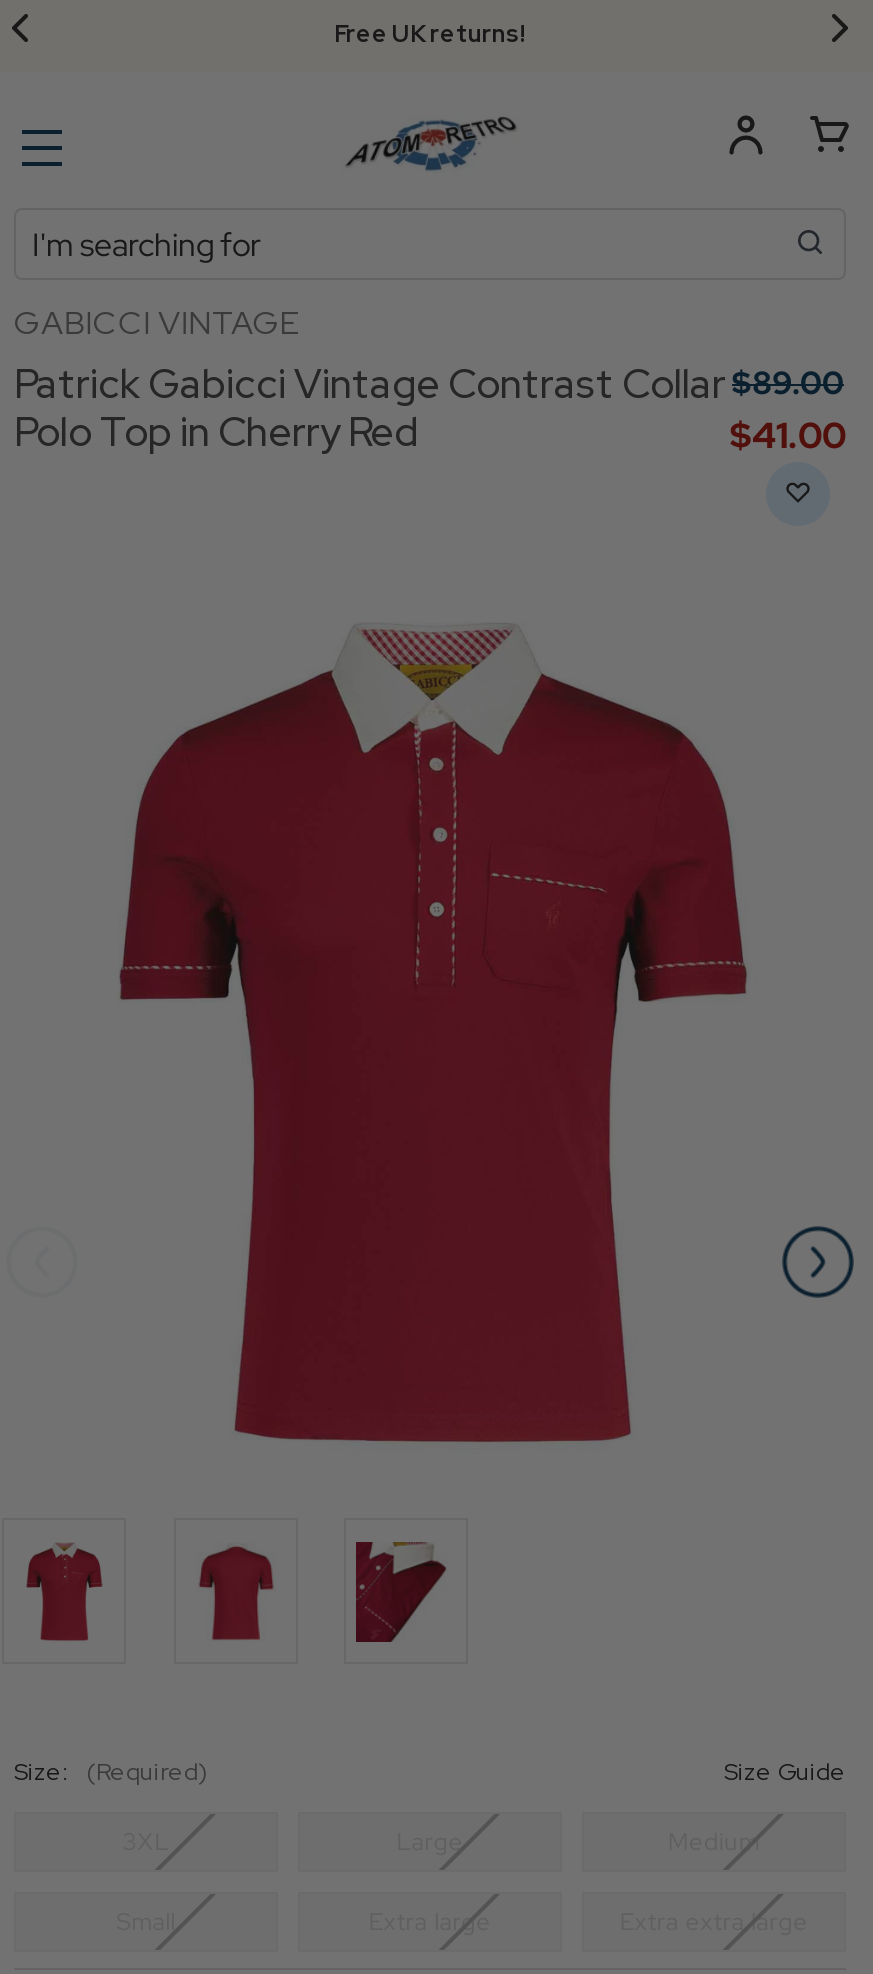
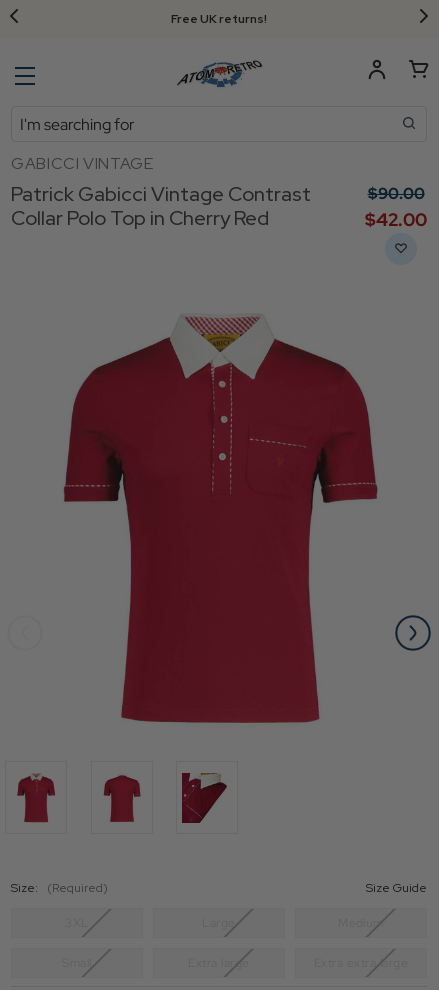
- $‌89.00
- $‌41.00
+ $‌90.00
+ $‌42.00
